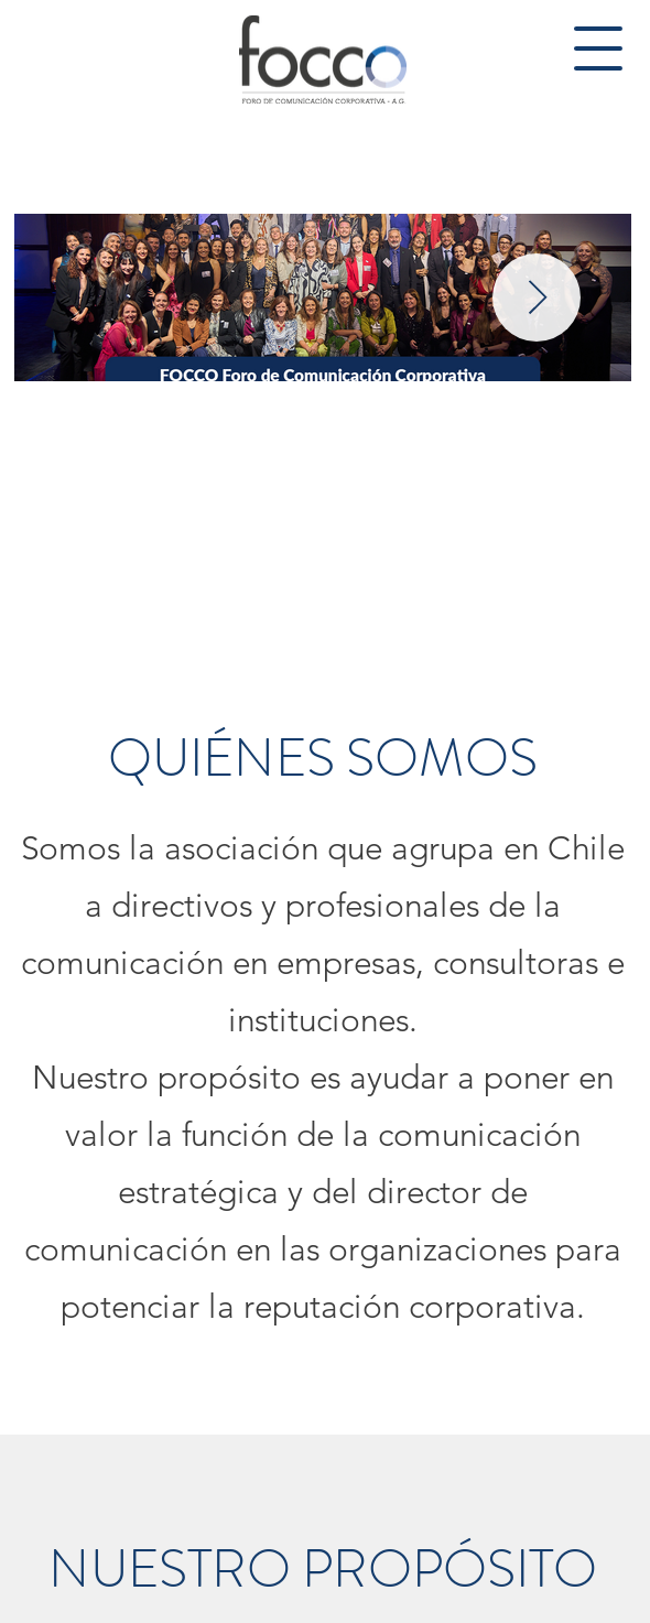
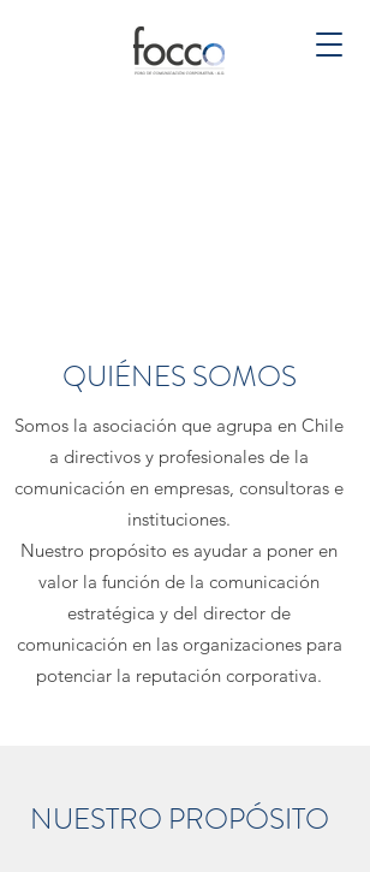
- [image]
